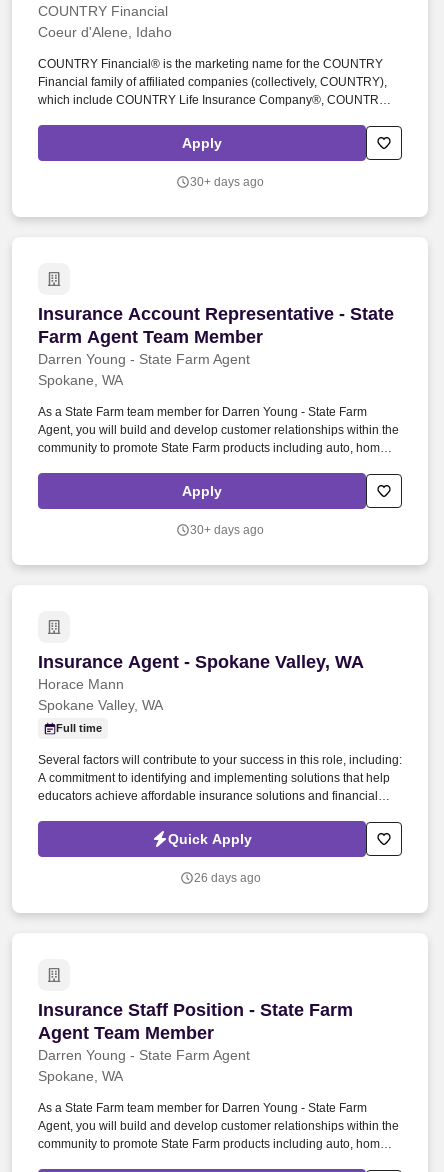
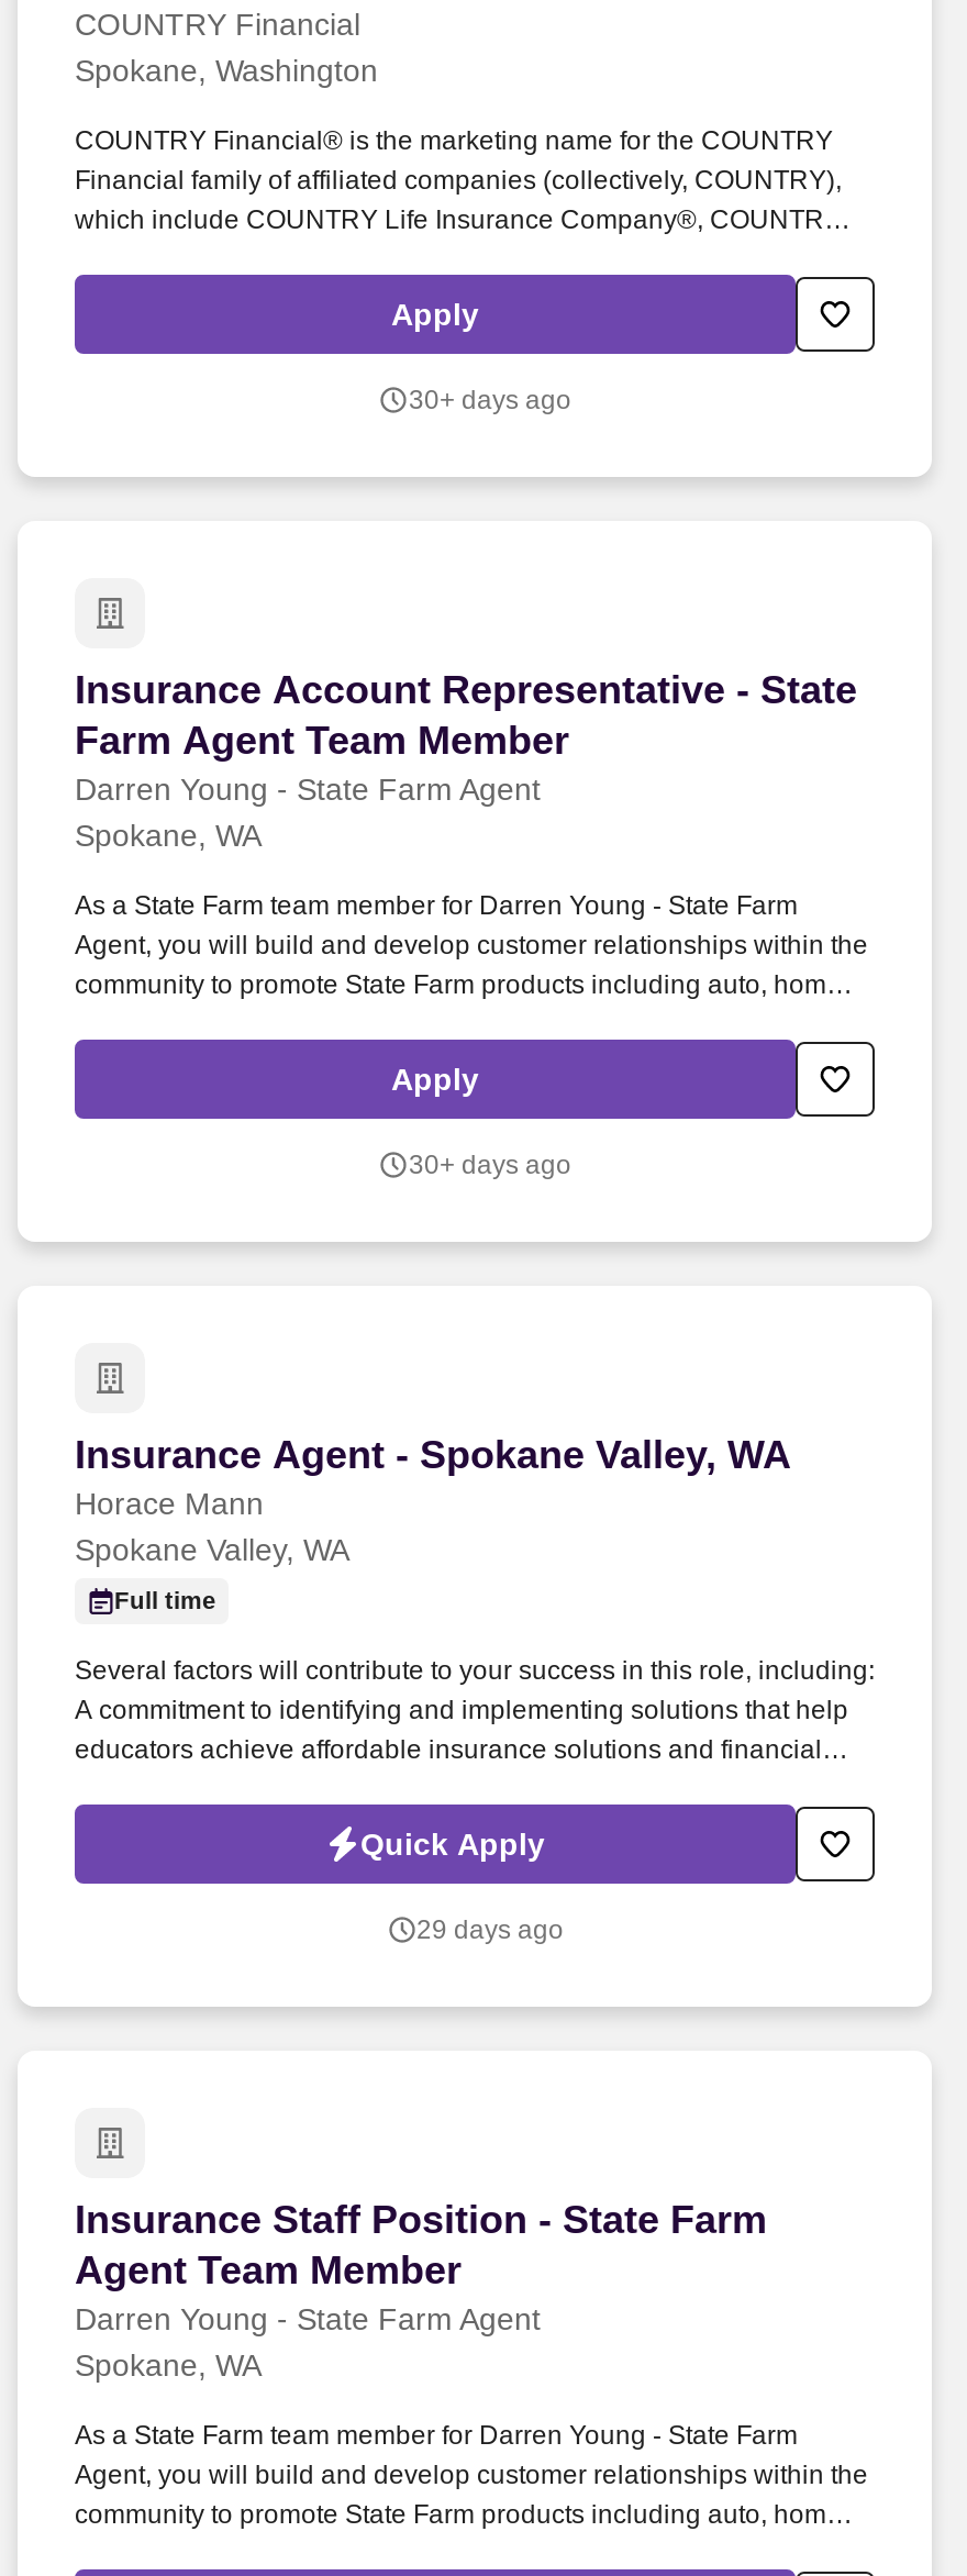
- Coeur d'Alene, Idaho
+ Spokane, Washington

- 26 days ago
+ 29 days ago
